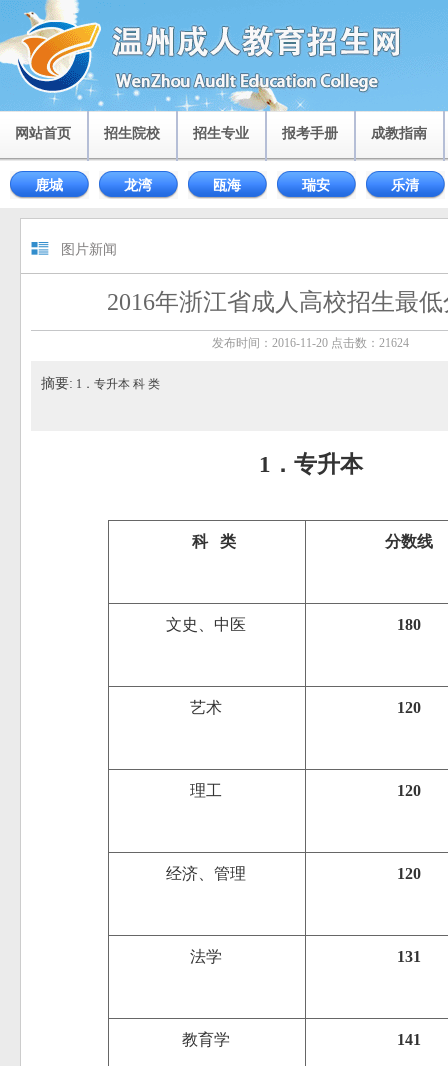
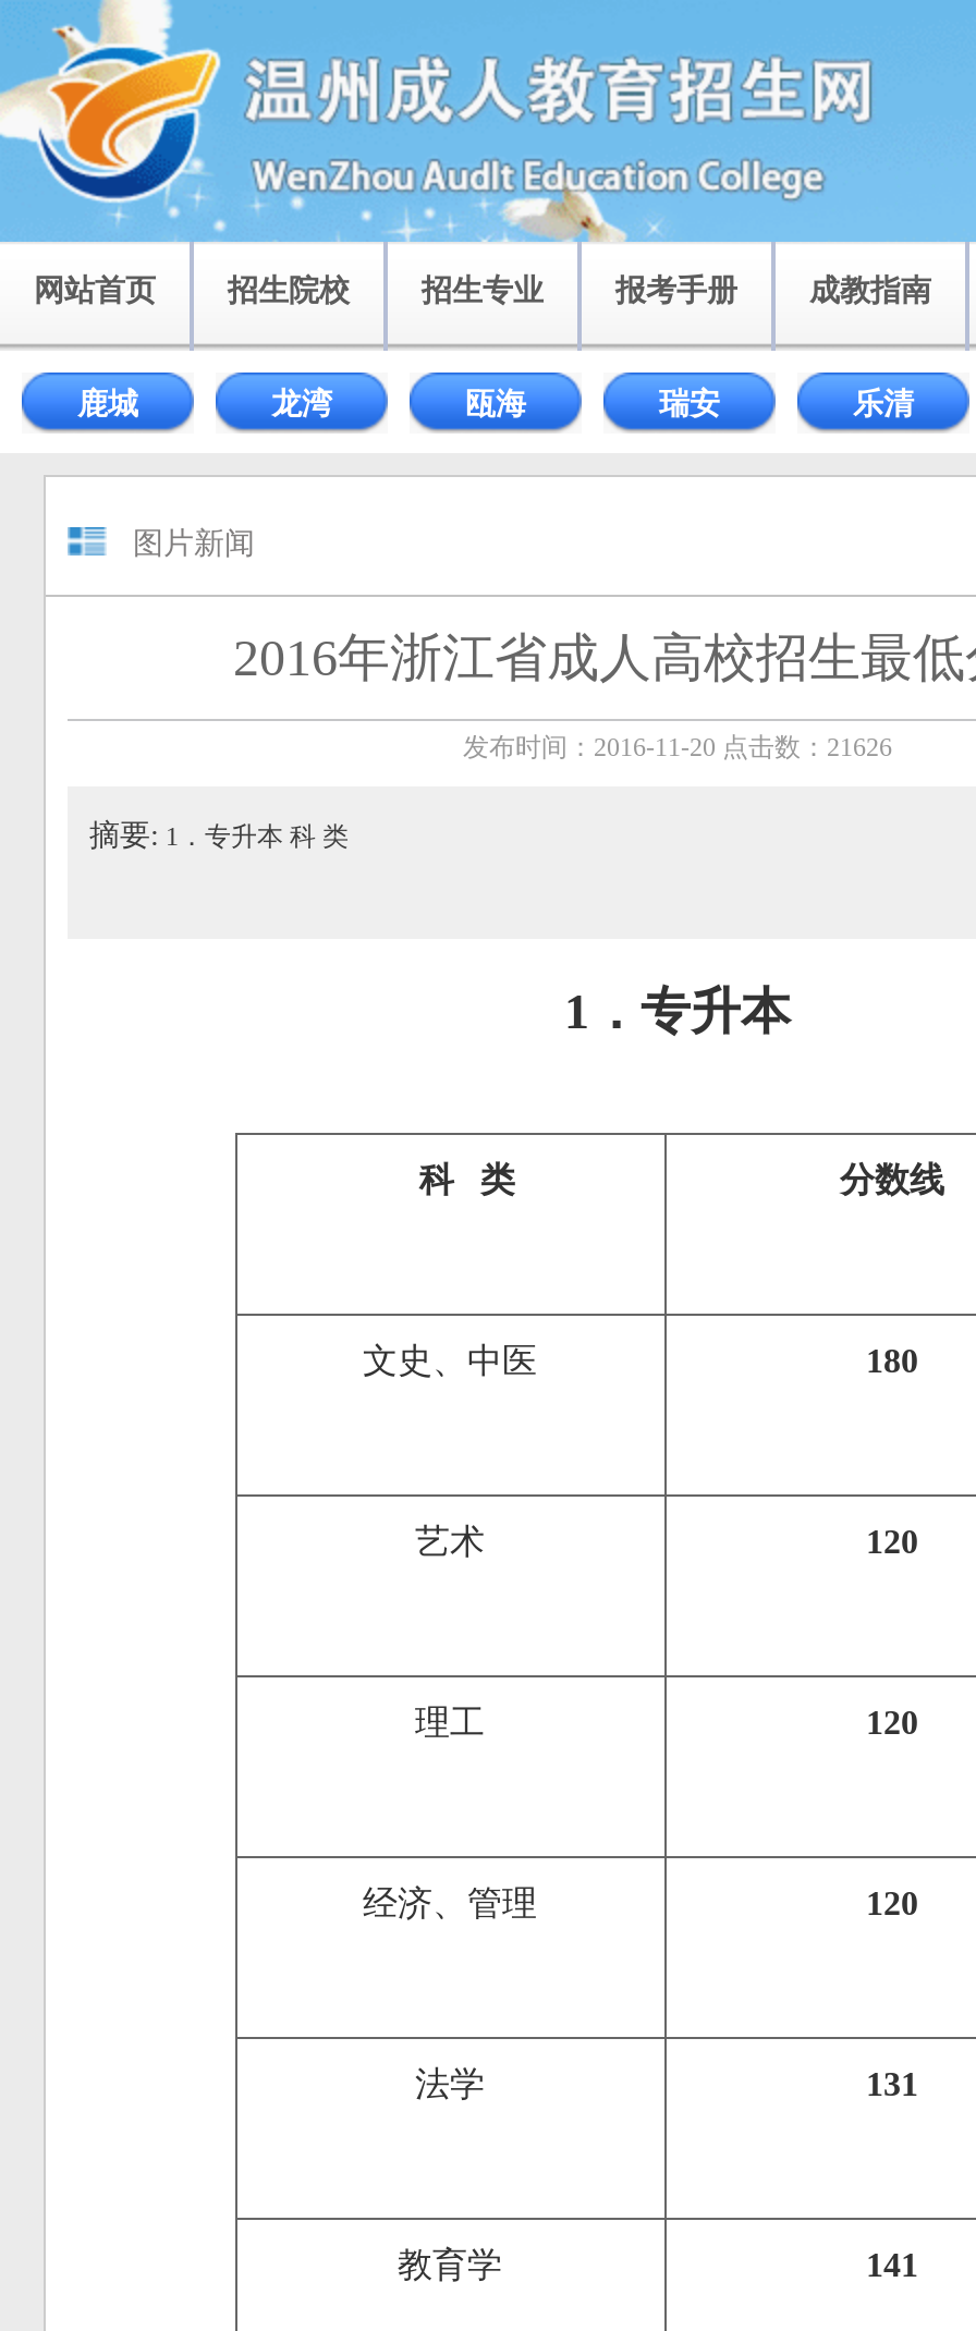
- 发布时间：2016-11-20 点击数：21624
+ 发布时间：2016-11-20 点击数：21626
